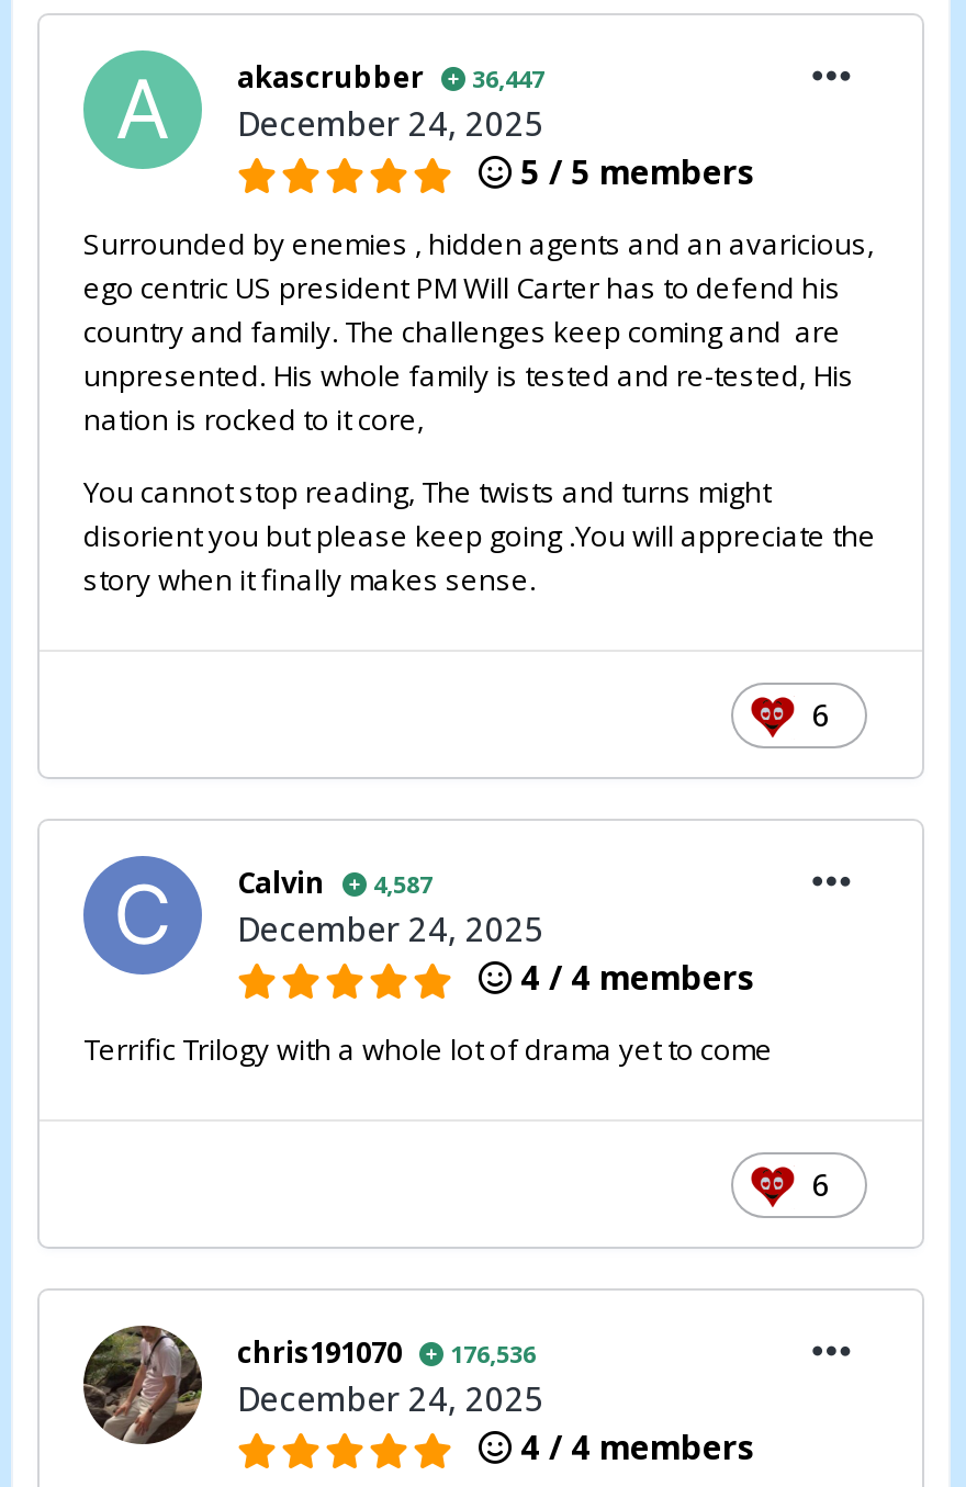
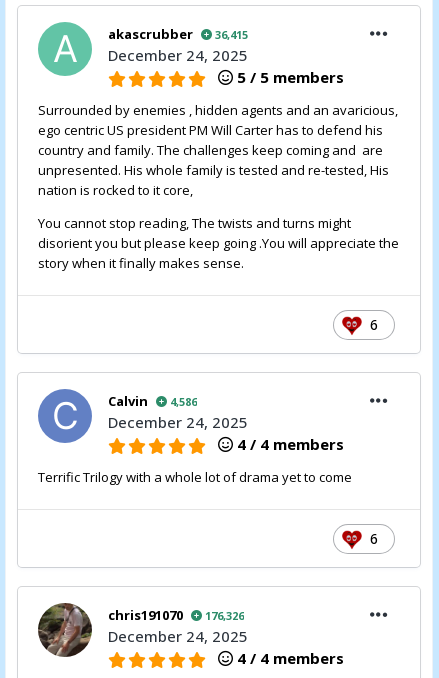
- akascrubber 36,447
+ akascrubber 36,415

- Calvin 4,587
+ Calvin 4,586

- chris191070 176,536
+ chris191070 176,326
